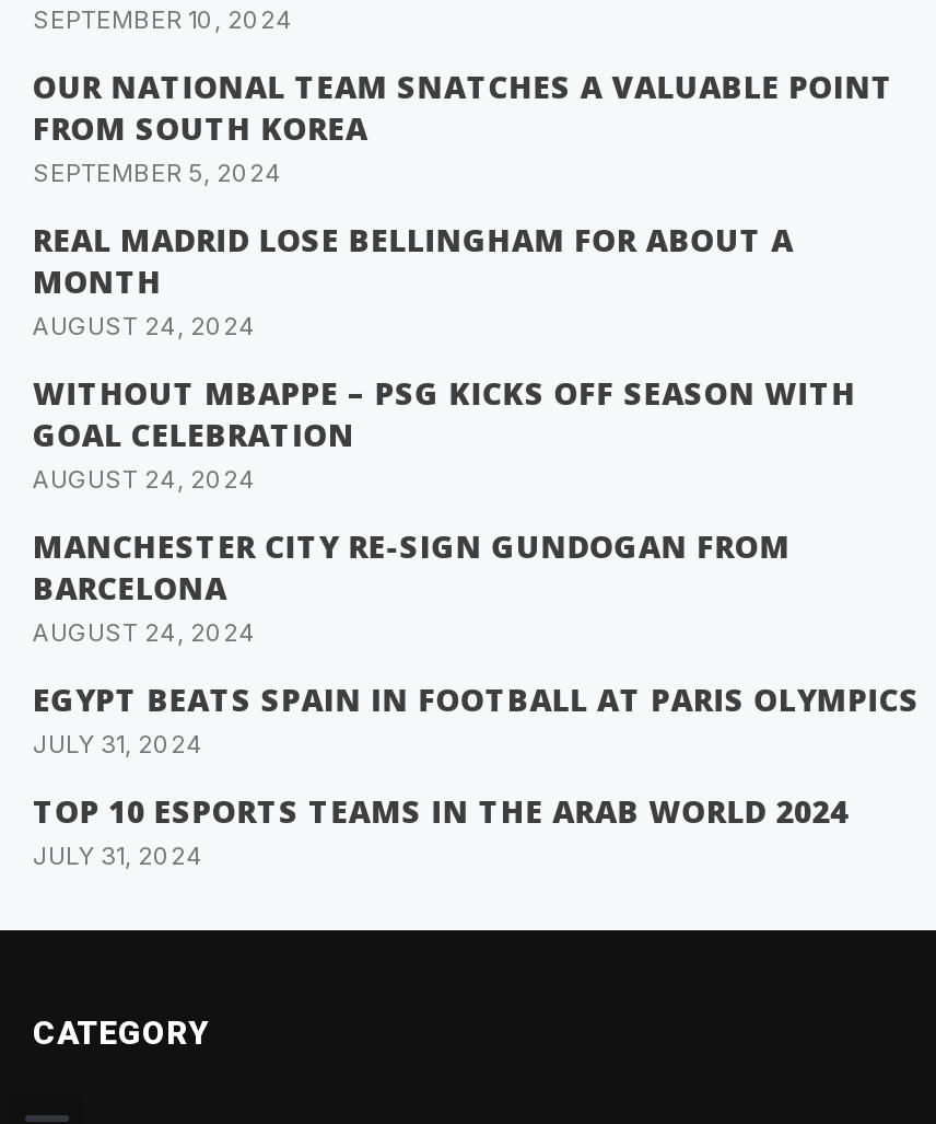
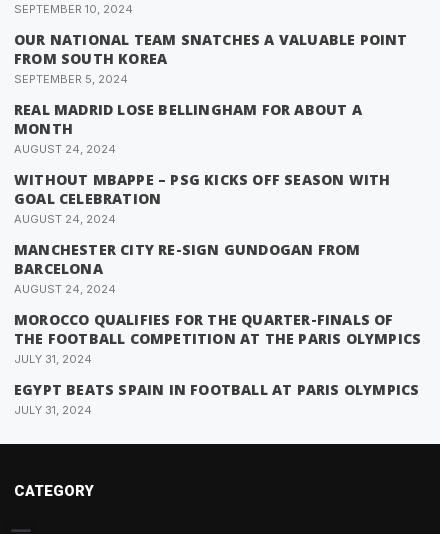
+ MOROCCO QUALIFIES FOR THE QUARTER-FINALS OF
+ THE FOOTBALL COMPETITION AT THE PARIS OLYMPICS

moved down: EGYPT BEATS SPAIN IN FOOTBALL AT PARIS OLYMPICS

- TOP 10 ESPORTS TEAMS IN THE ARAB WORLD 2024
